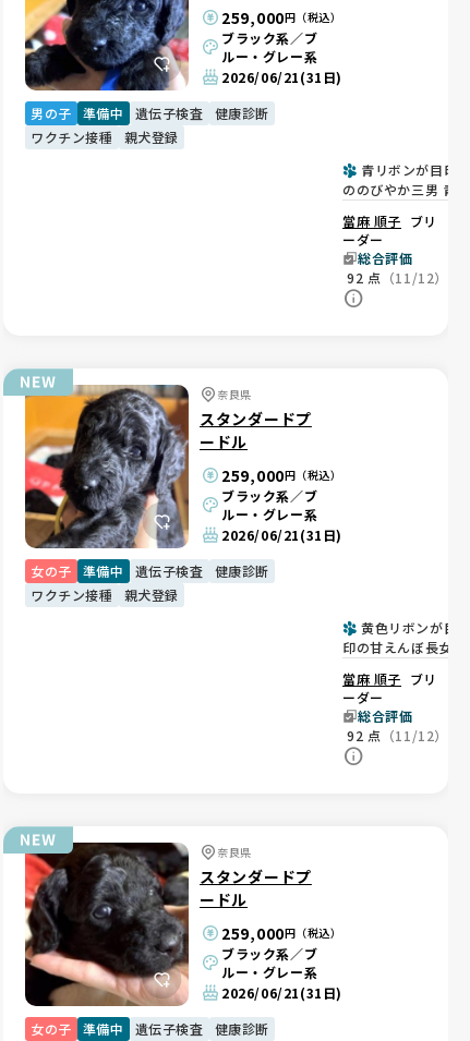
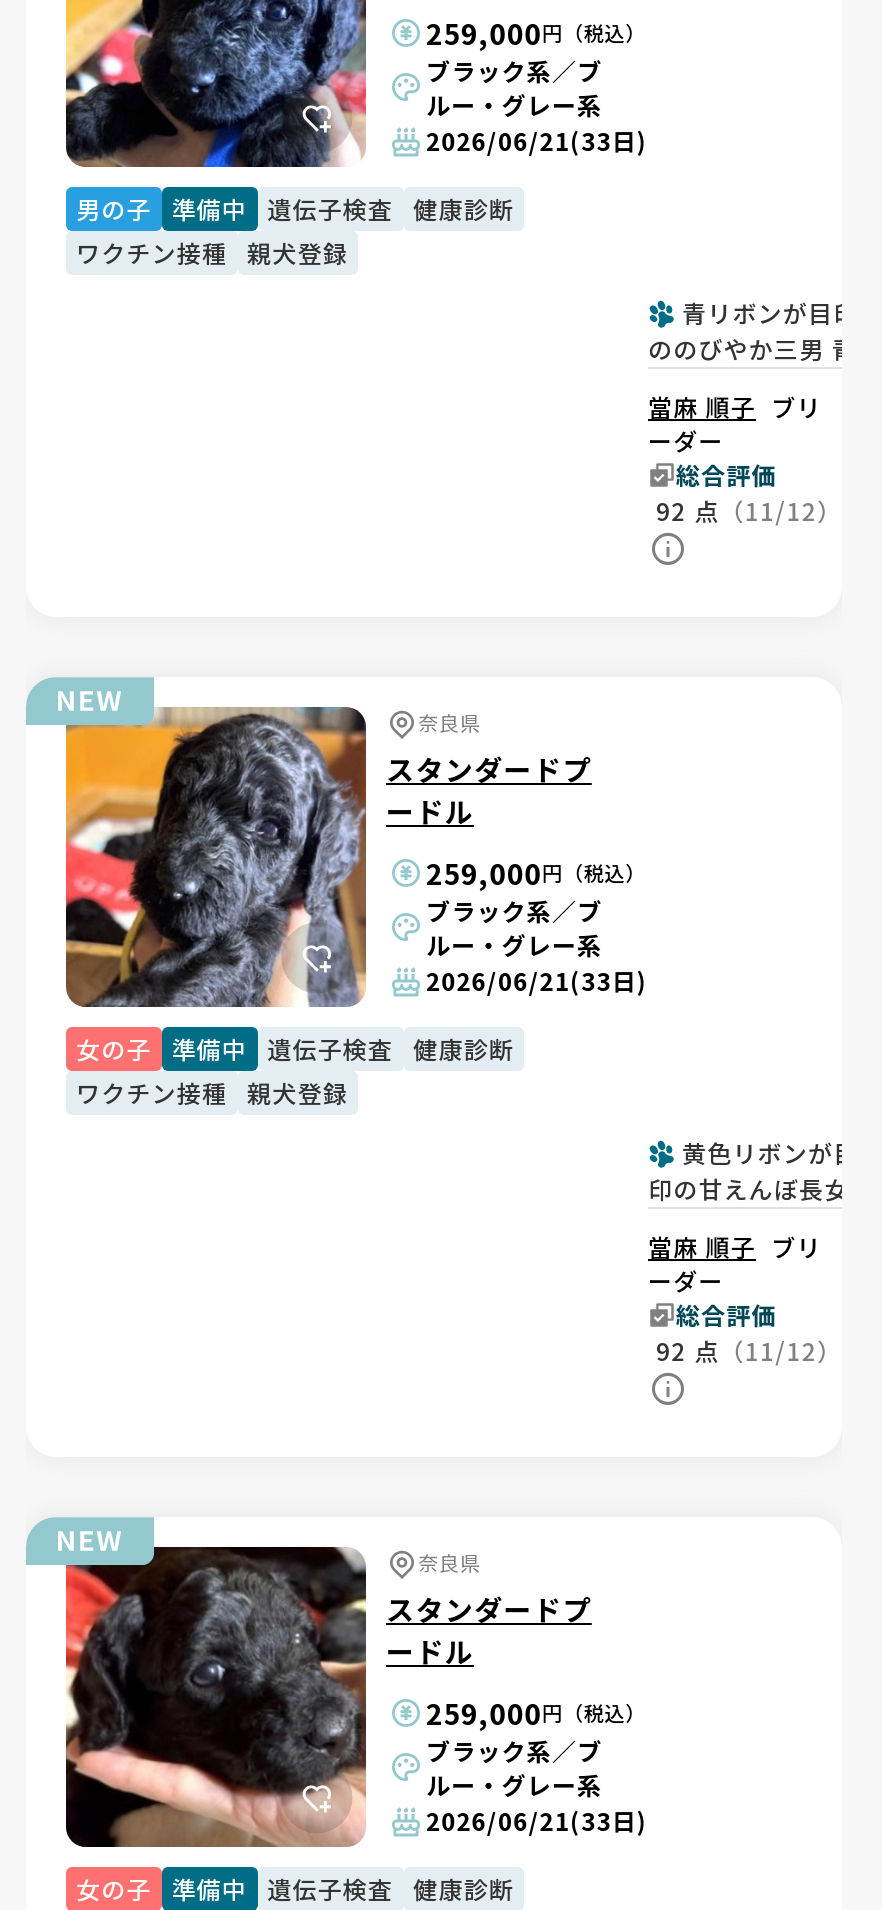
- 2026/06/21(31日)
+ 2026/06/21(33日)

- 2026/06/21(31日)
+ 2026/06/21(33日)

- 2026/06/21(31日)
+ 2026/06/21(33日)
